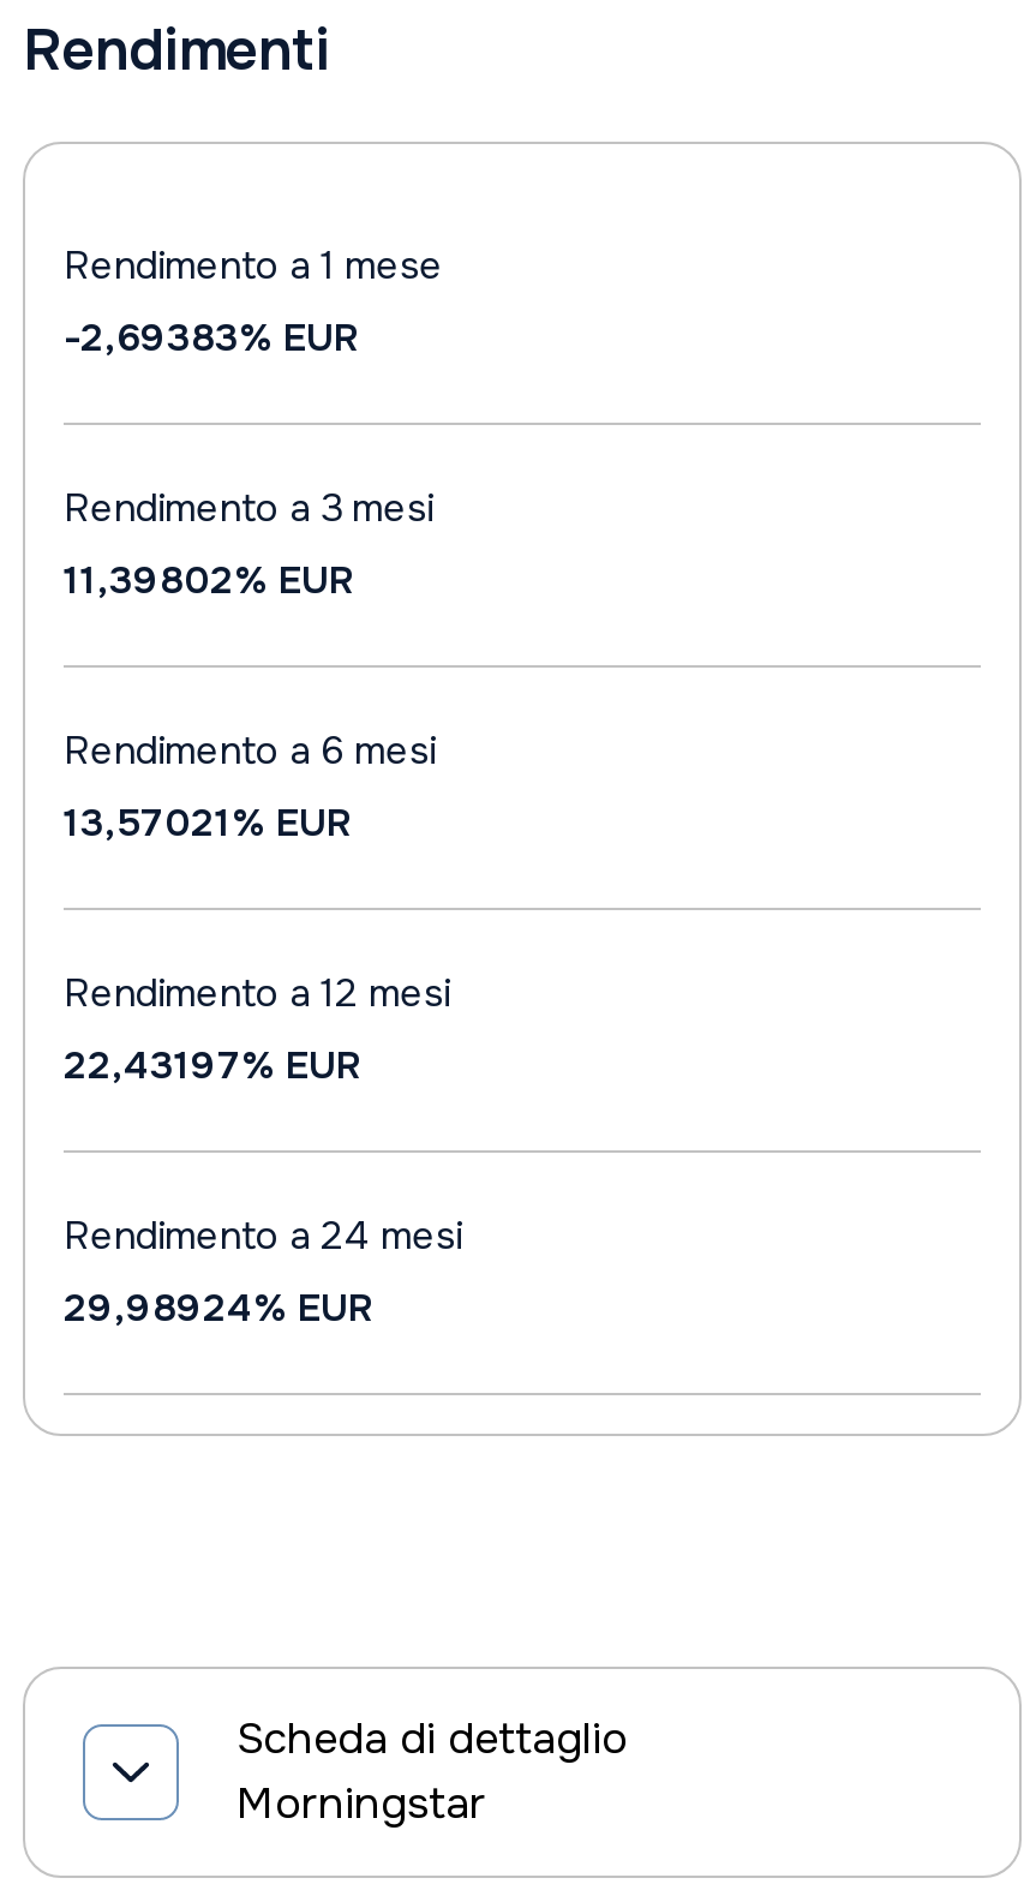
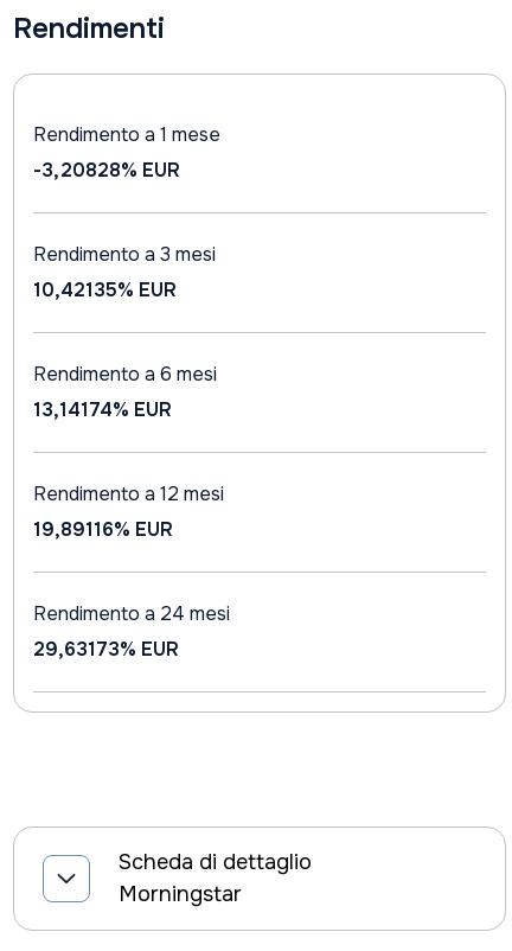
- -2,69383% EUR
+ -3,20828% EUR

- 11,39802% EUR
+ 10,42135% EUR

- 13,57021% EUR
+ 13,14174% EUR

- 22,43197% EUR
+ 19,89116% EUR

- 29,98924% EUR
+ 29,63173% EUR
